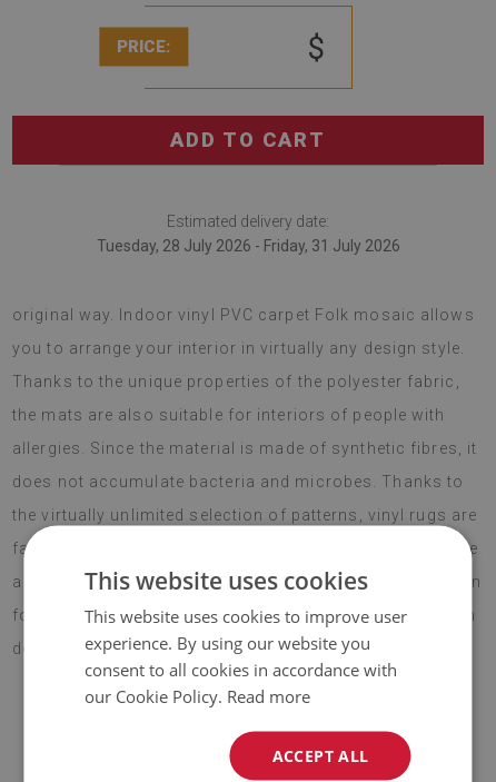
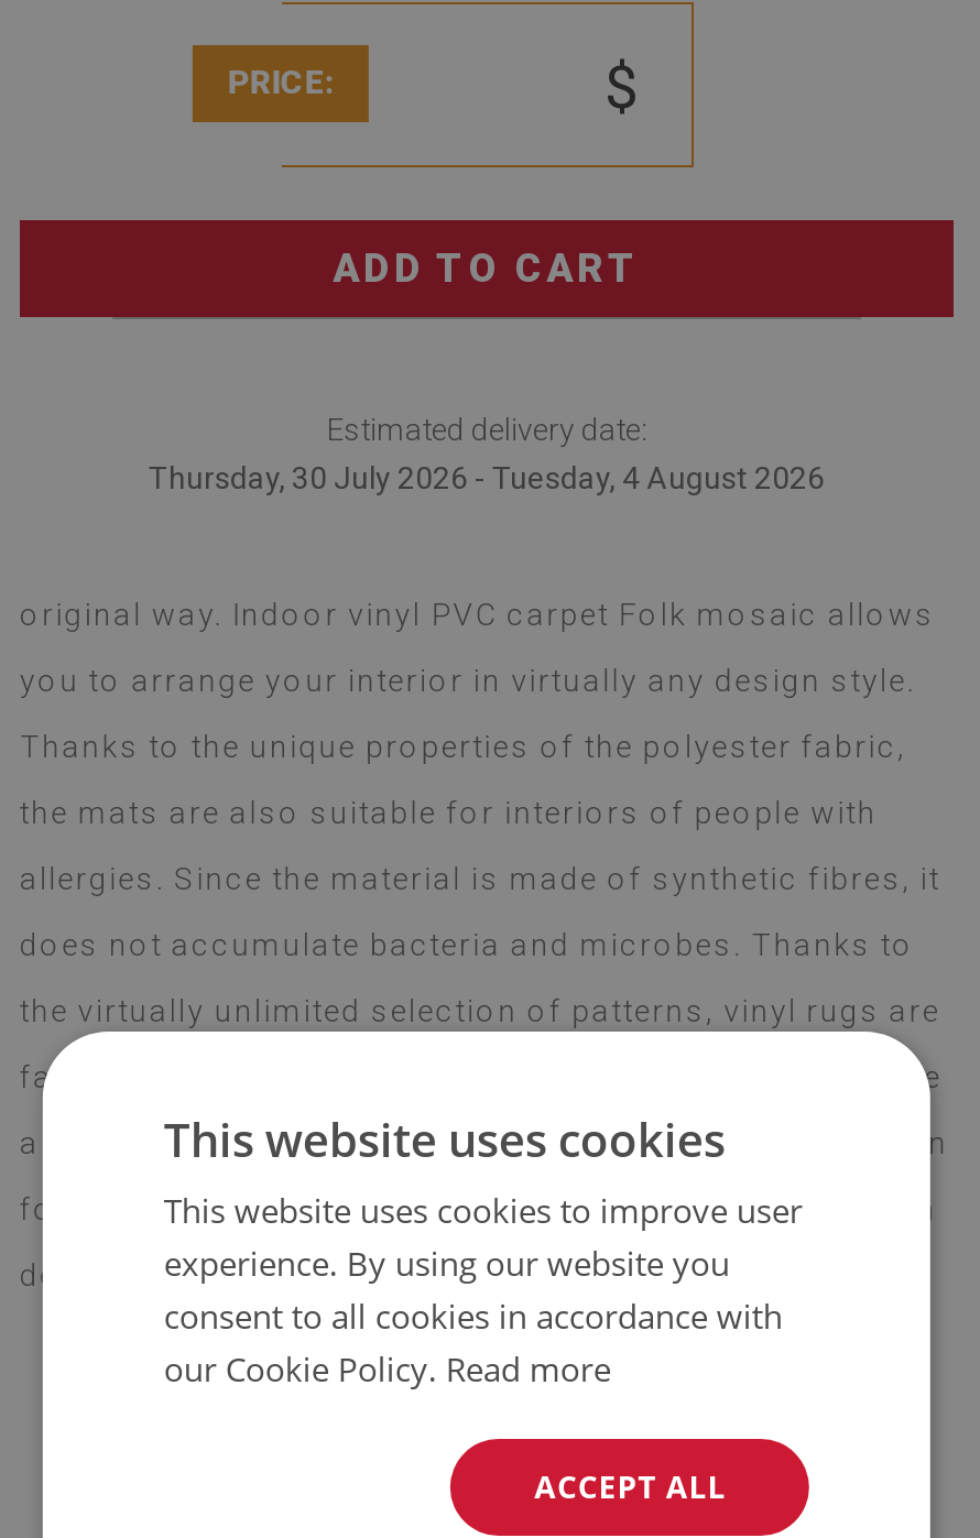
- Tuesday, 28 July 2026 - Friday, 31 July 2026
+ Thursday, 30 July 2026 - Tuesday, 4 August 2026
